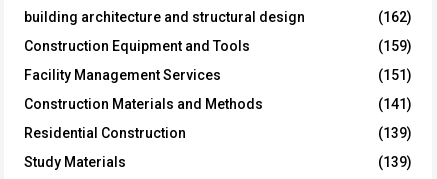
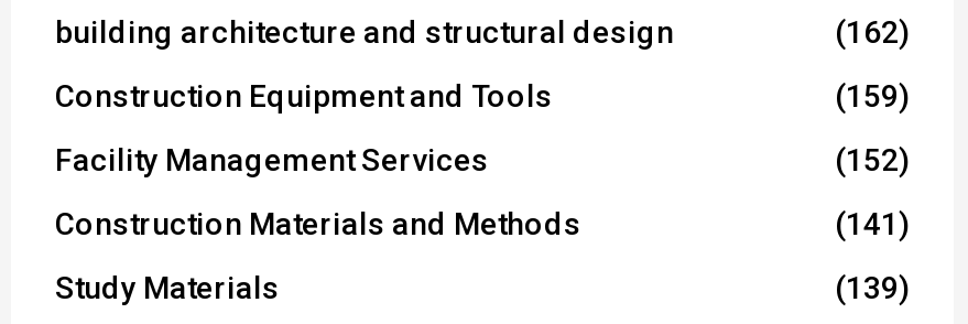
- (151)
+ (152)

- Residential Construction
- (139)
